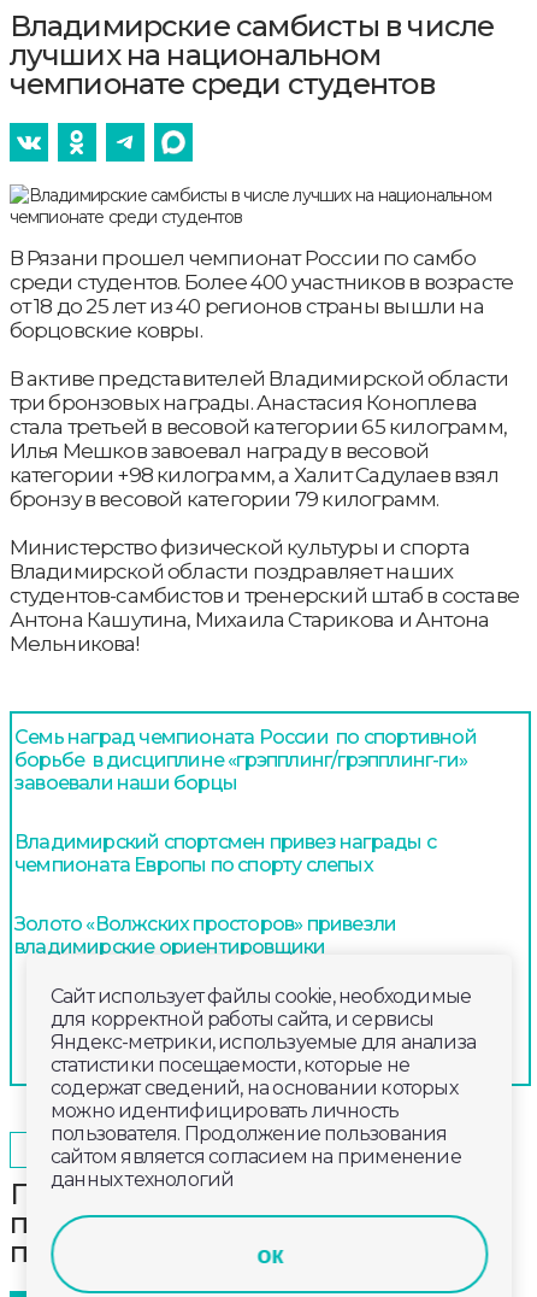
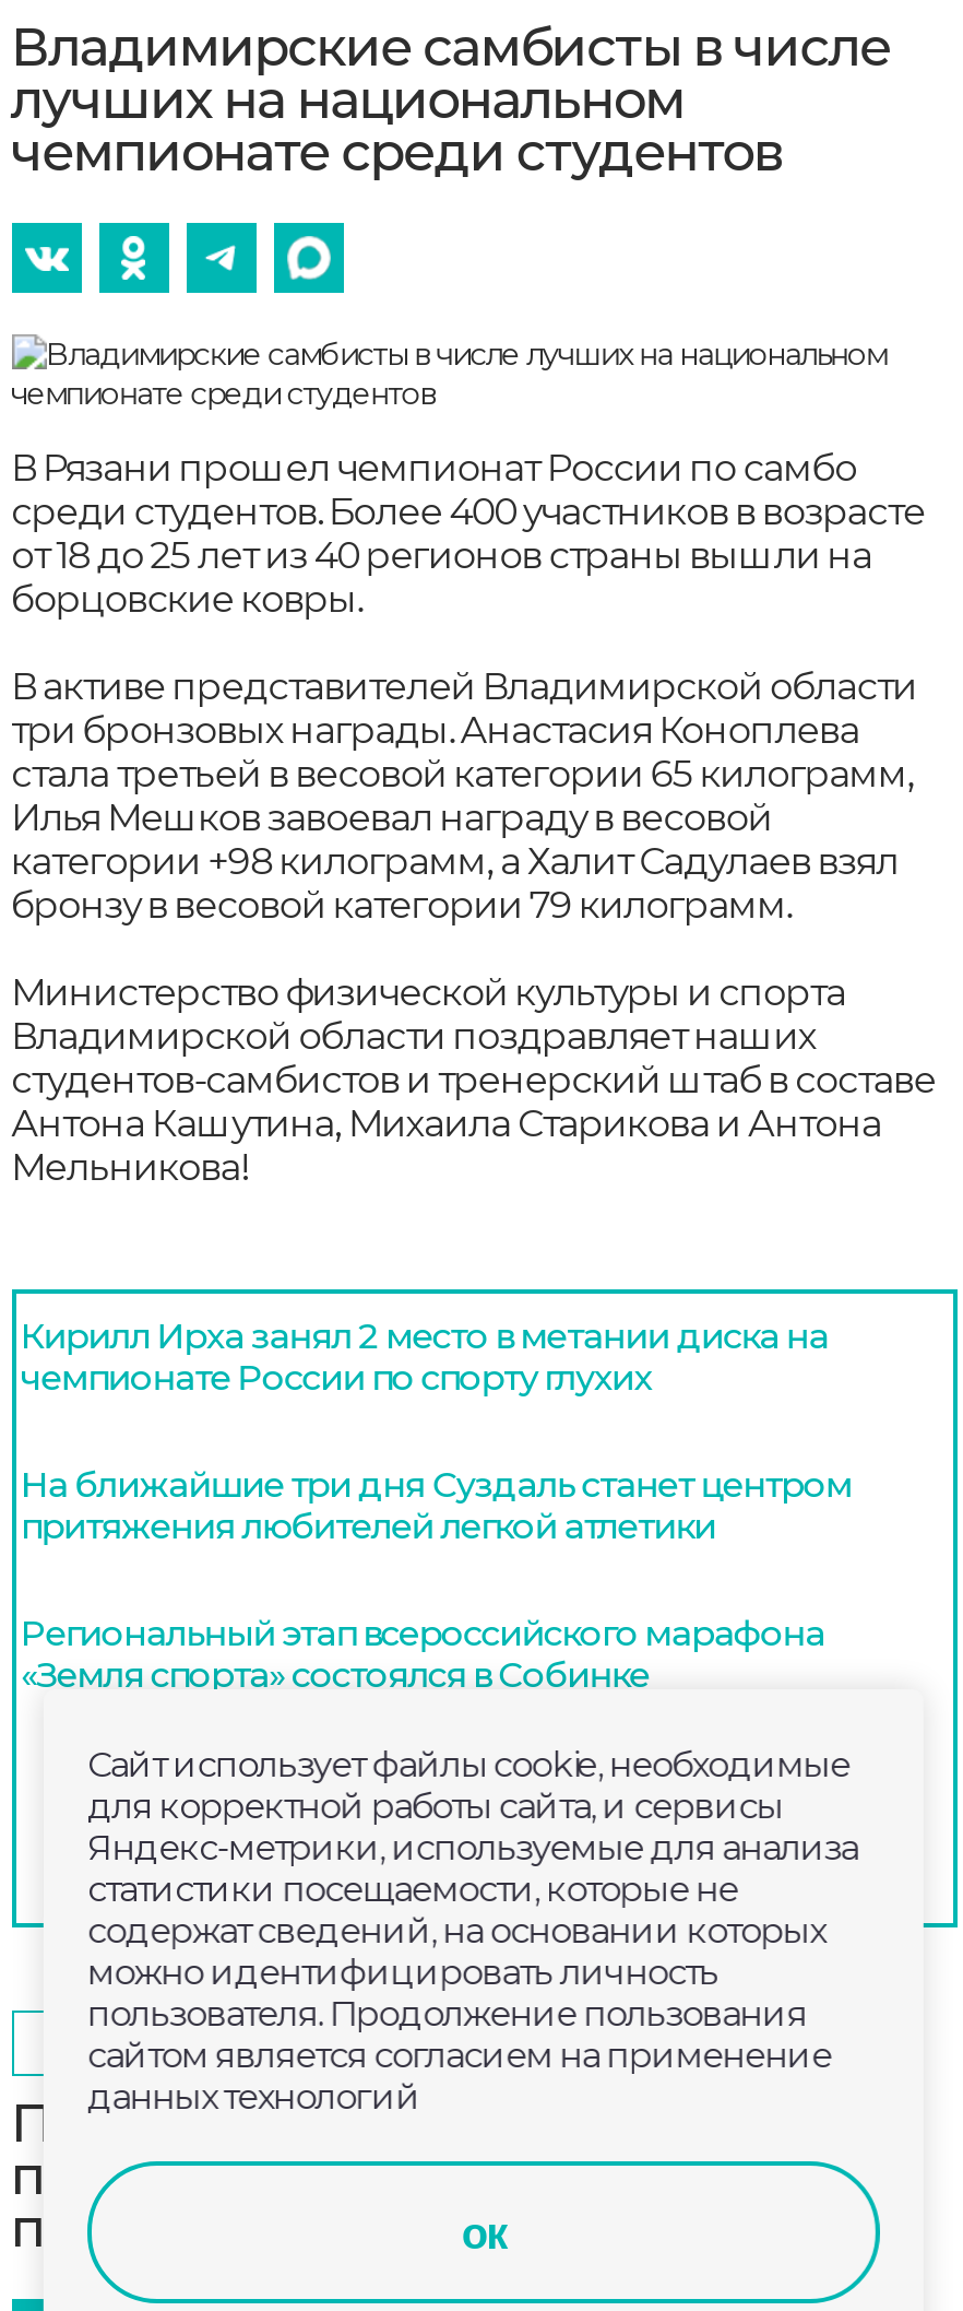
- Семь наград чемпионата России по спортивной
- борьбе в дисциплине «грэпплинг/грэпплинг-ги»
- завоевали наши борцы
+ Кирилл Ирха занял 2 место в метании диска на
+ чемпионате России по спорту глухих

- Владимирский спортсмен привез награды с
- чемпионата Европы по спорту слепых
+ На ближайшие три дня Суздаль станет центром
+ притяжения любителей легкой атлетики

- Золото «Волжских просторов» привезли
- владимирские ориентировщики
+ Региональный этап всероссийского марафона
+ «Земля спорта» состоялся в Собинке
